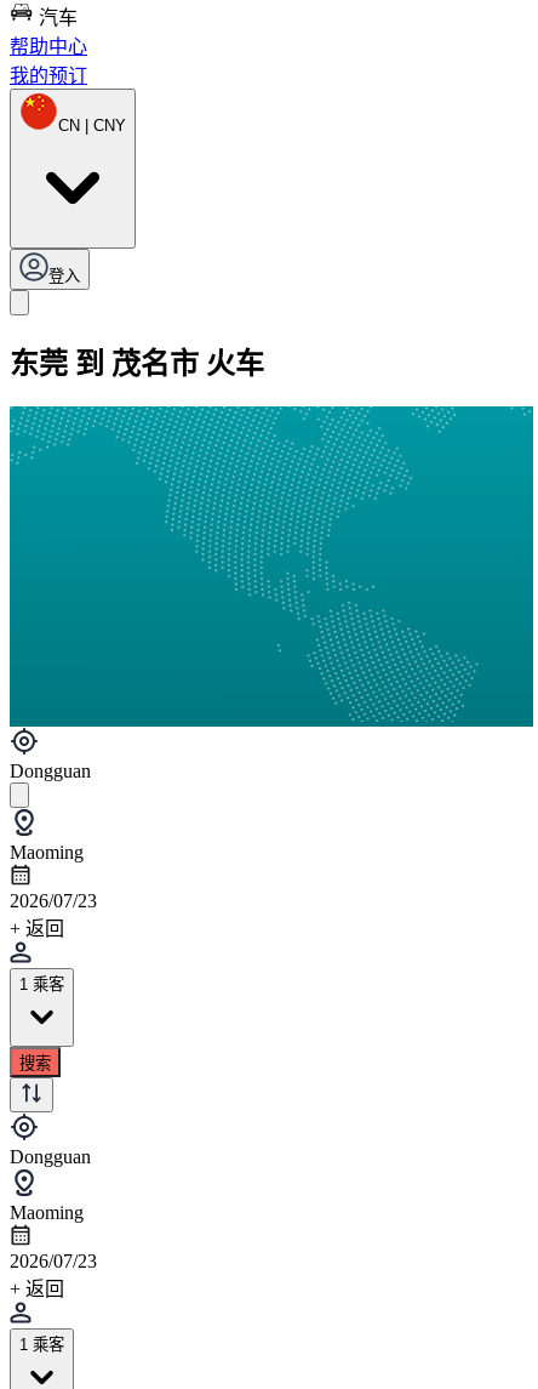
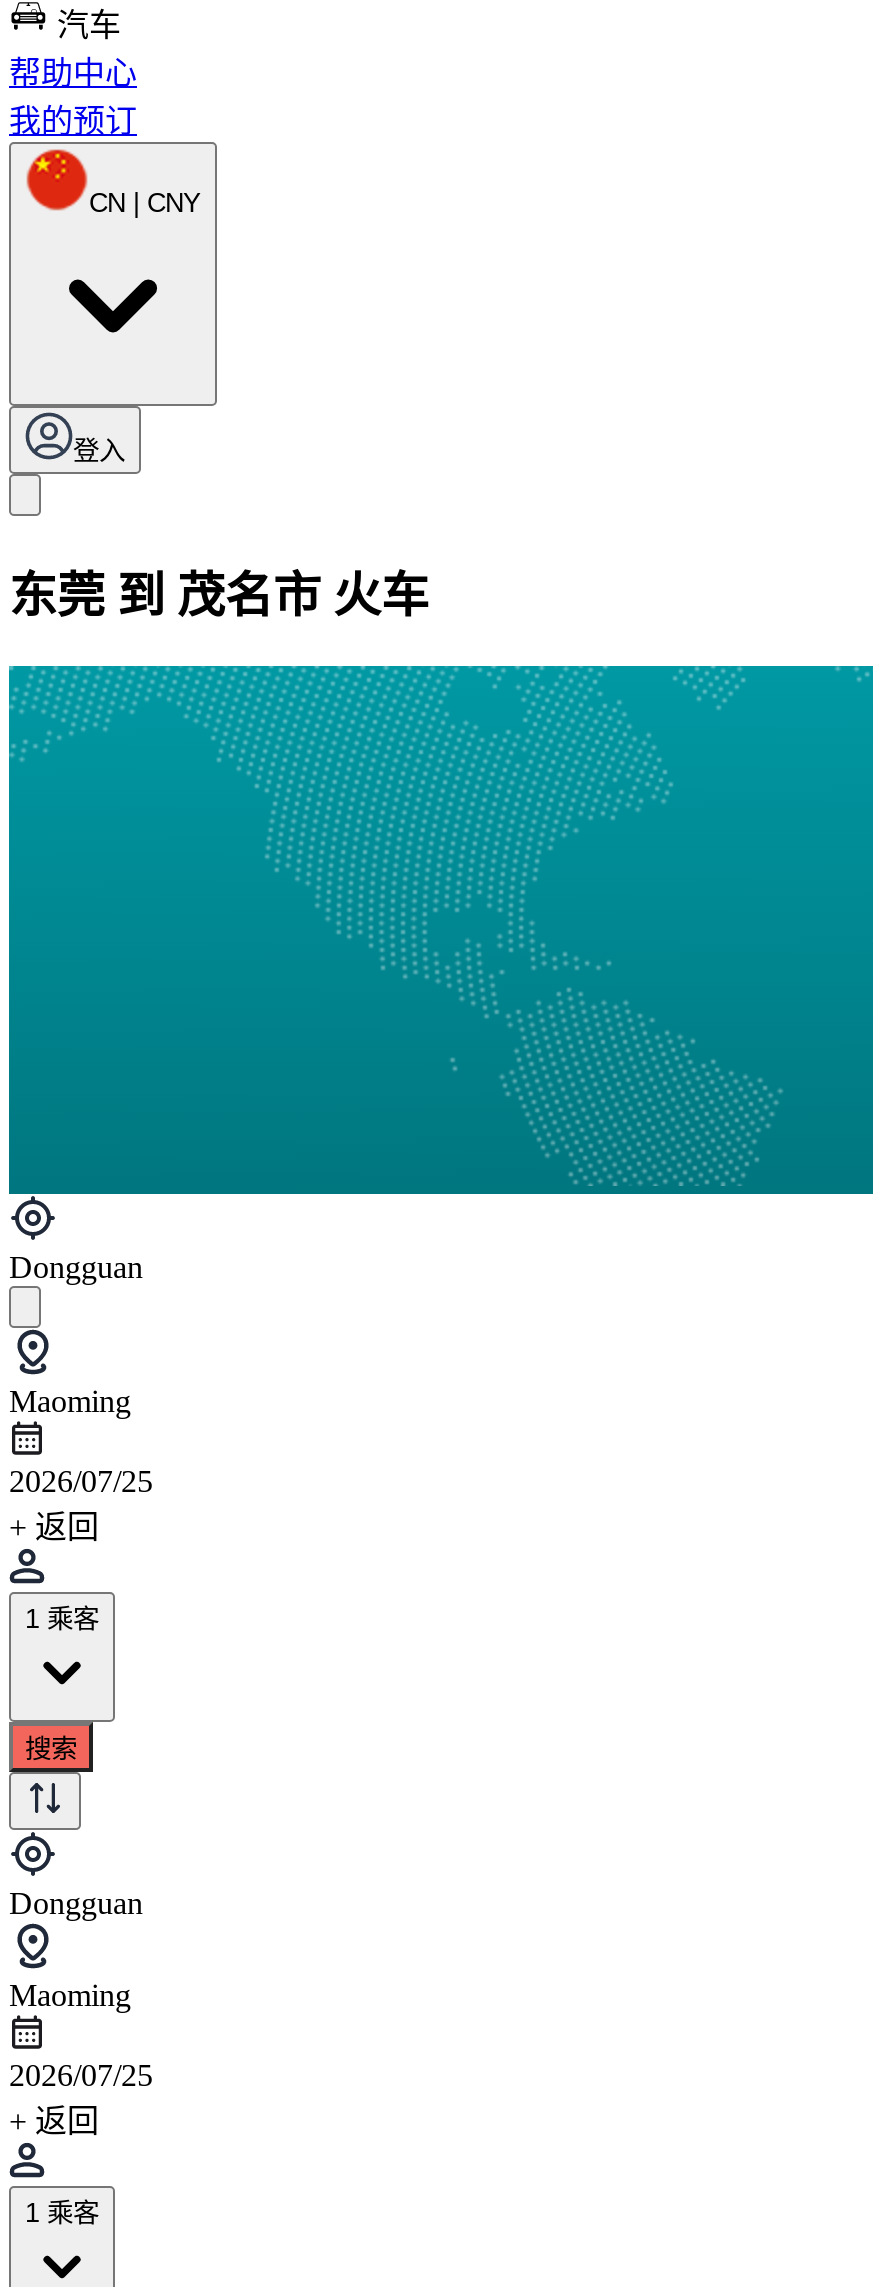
- 2026/07/23
+ 2026/07/25

- 2026/07/23
+ 2026/07/25
